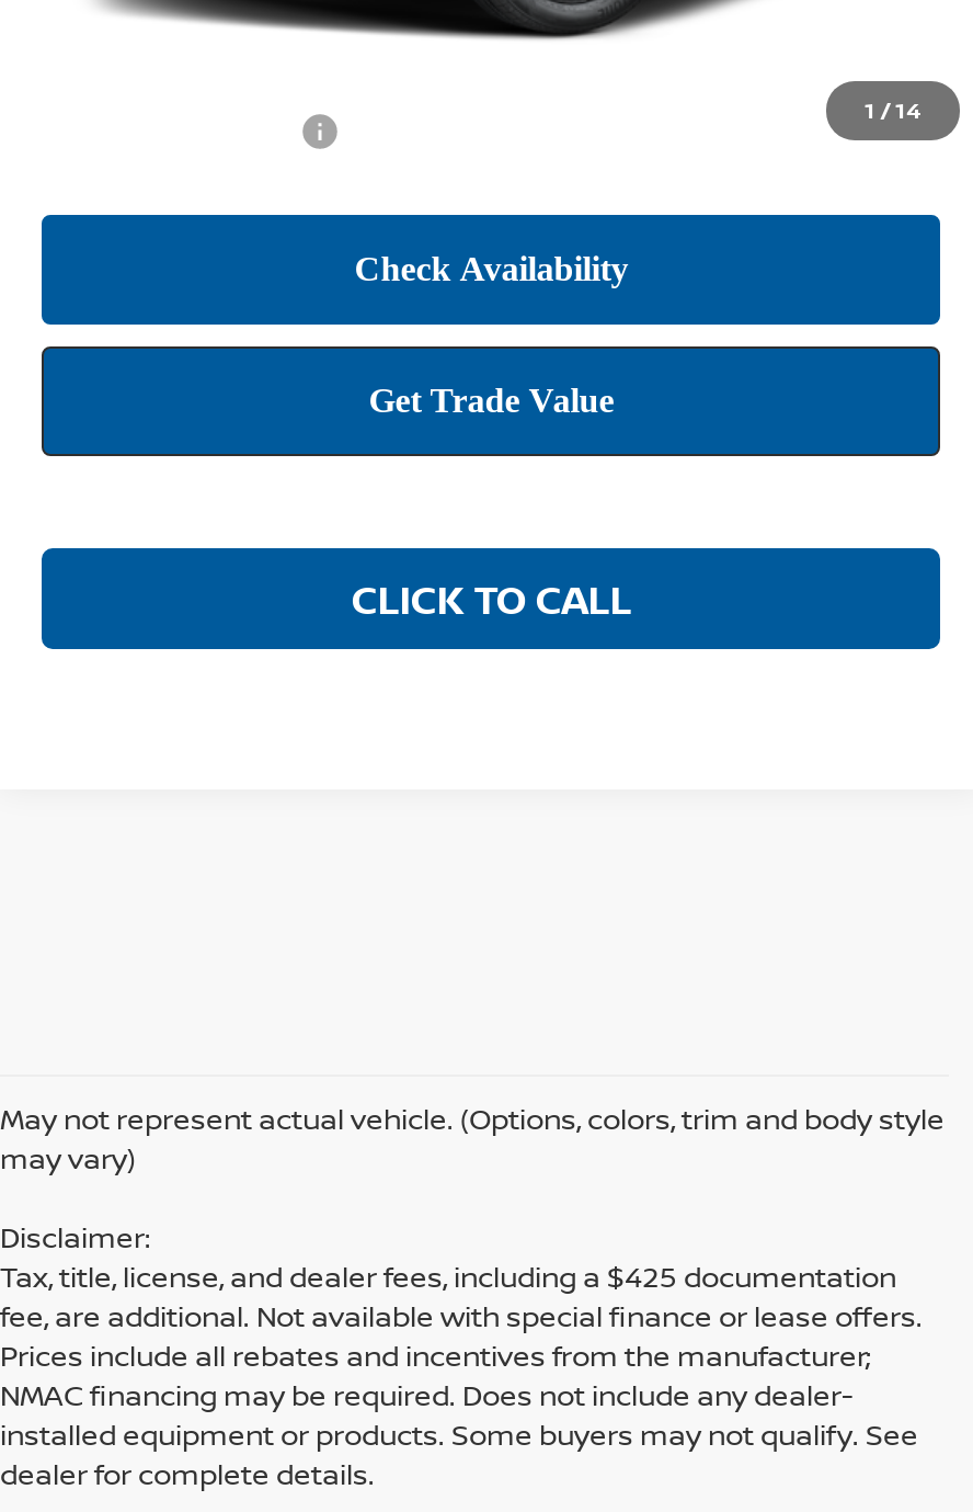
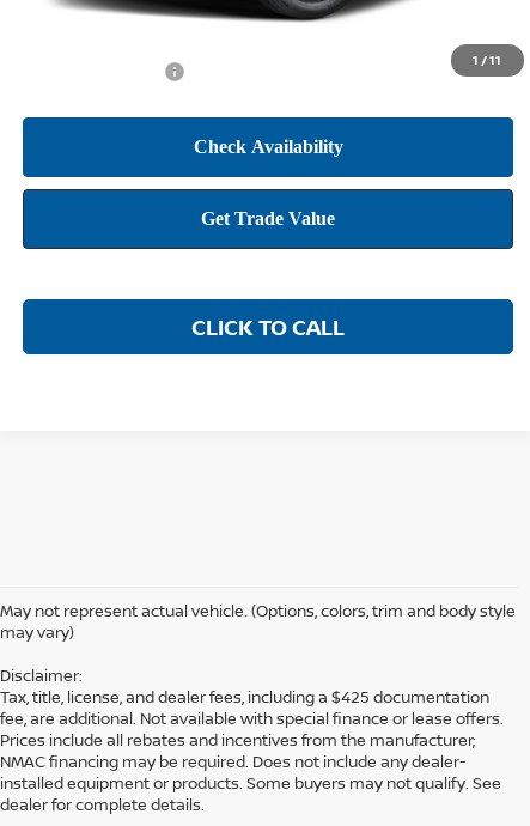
- 1 / 14
+ 1 / 11
